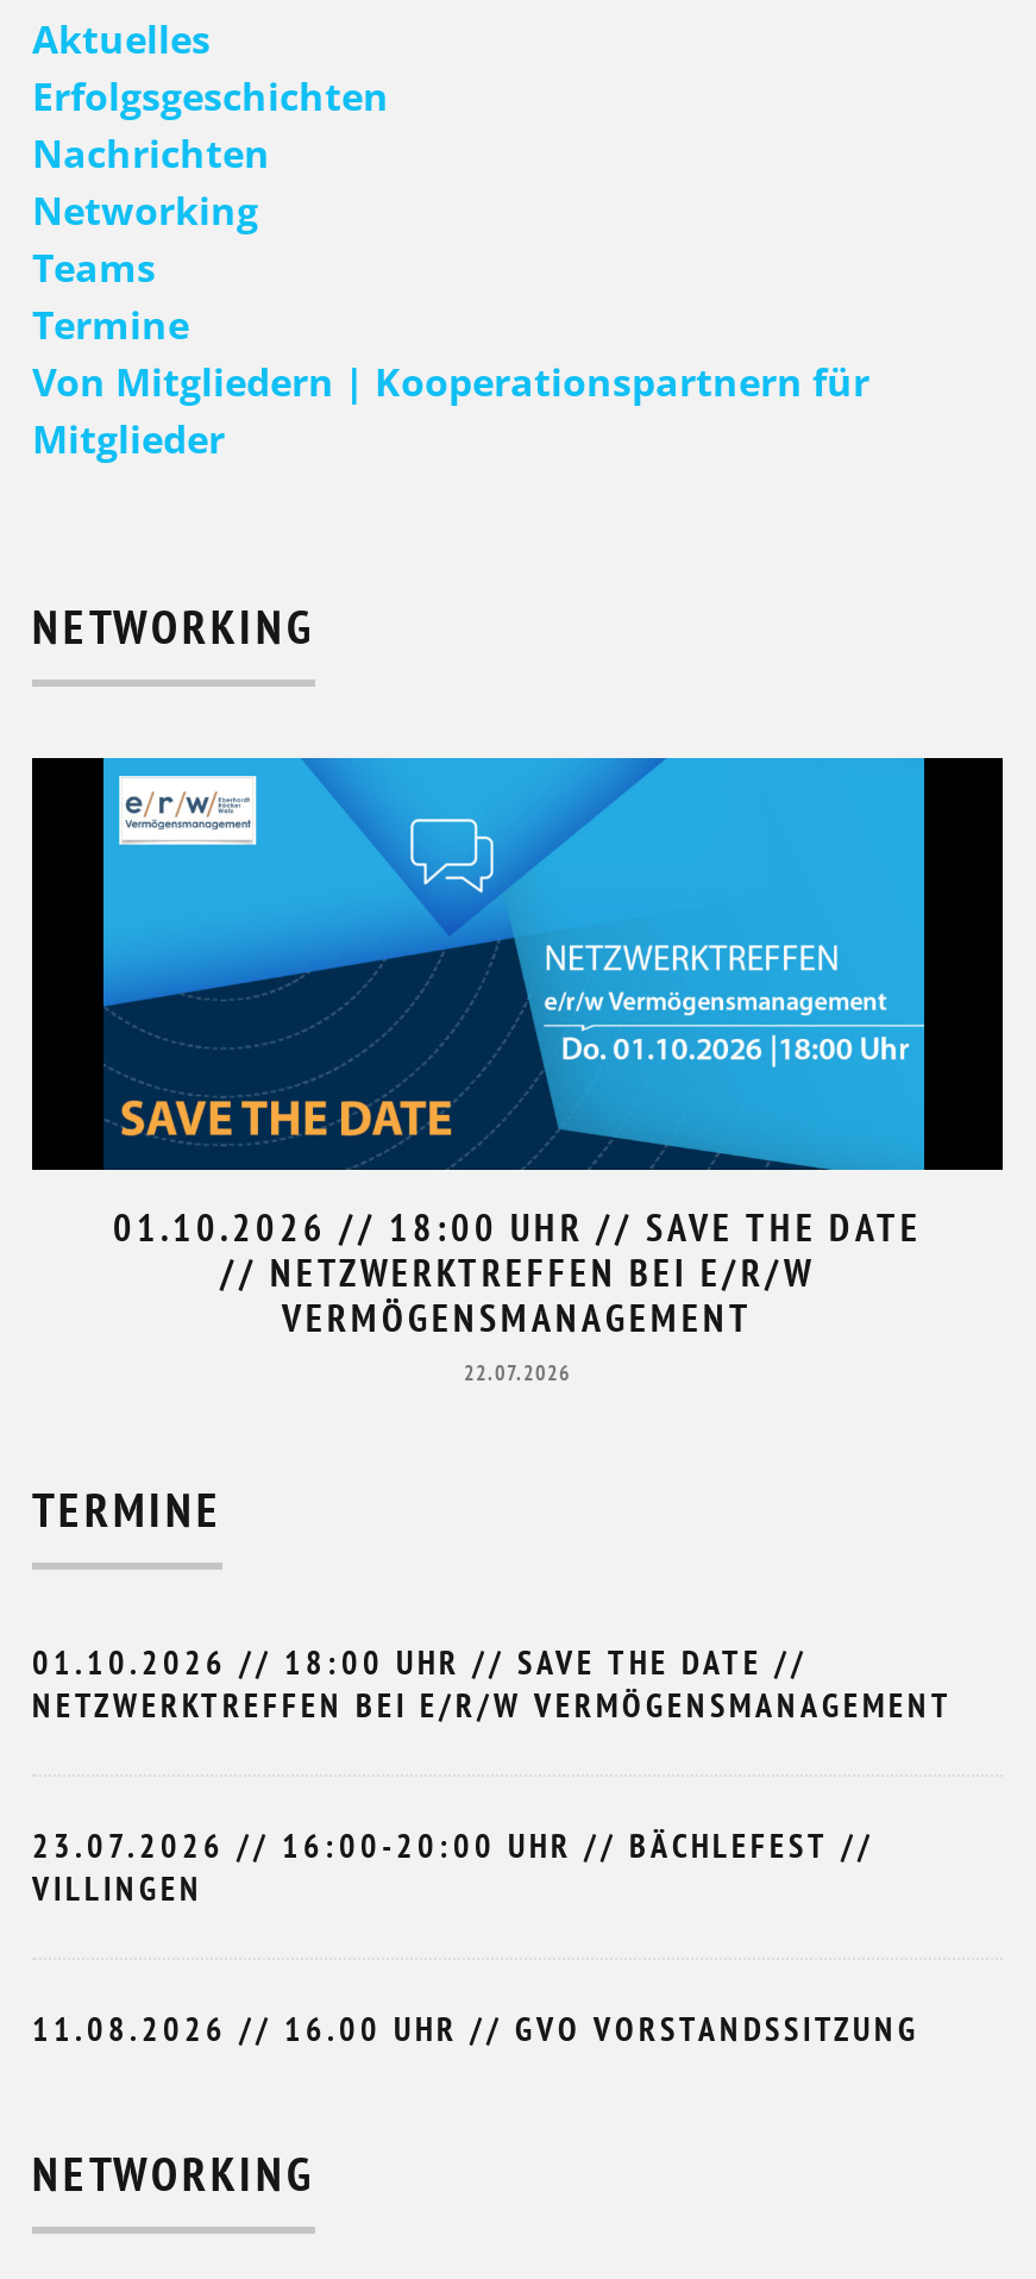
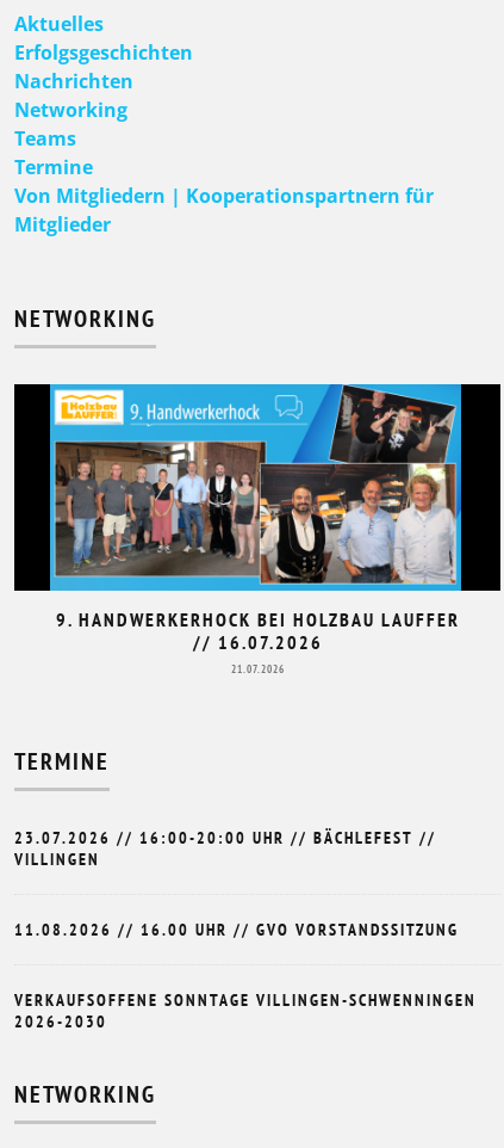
- [image]
- 01.10.2026 // 18:00 UHR // SAVE THE DATE
- // NETZWERKTREFFEN BEI E/R/W
- VERMÖGENSMANAGEMENT
- 22.07.2026
+ [image]
+ 9. HANDWERKERHOCK BEI HOLZBAU LAUFFER
+ // 16.07.2026
+ 21.07.2026

- 01.10.2026 // 18:00 UHR // SAVE THE DATE //
- NETZWERKTREFFEN BEI E/R/W VERMÖGENSMANAGEMENT

moved up: 23.07.2026 // 16:00-20:00 UHR // BÄCHLEFEST // | VILLINGEN | 11.08.2026 // 16.00 UHR // GVO VORSTANDSSITZUNG

+ VERKAUFSOFFENE SONNTAGE VILLINGEN-SCHWENNINGEN
+ 2026-2030
